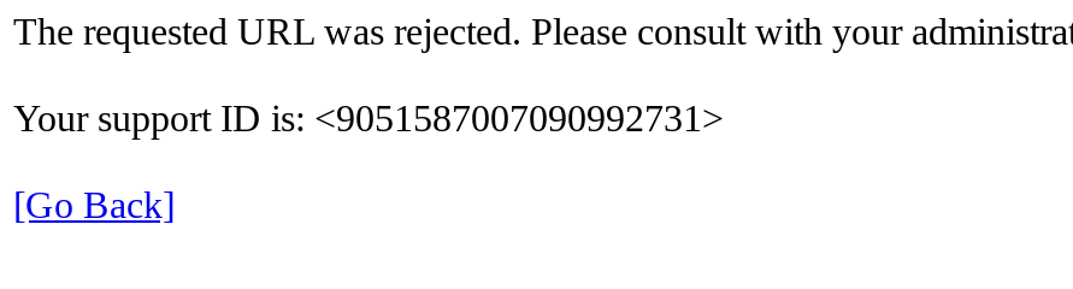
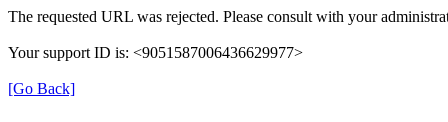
- Your support ID is: <9051587007090992731>
+ Your support ID is: <9051587006436629977>
